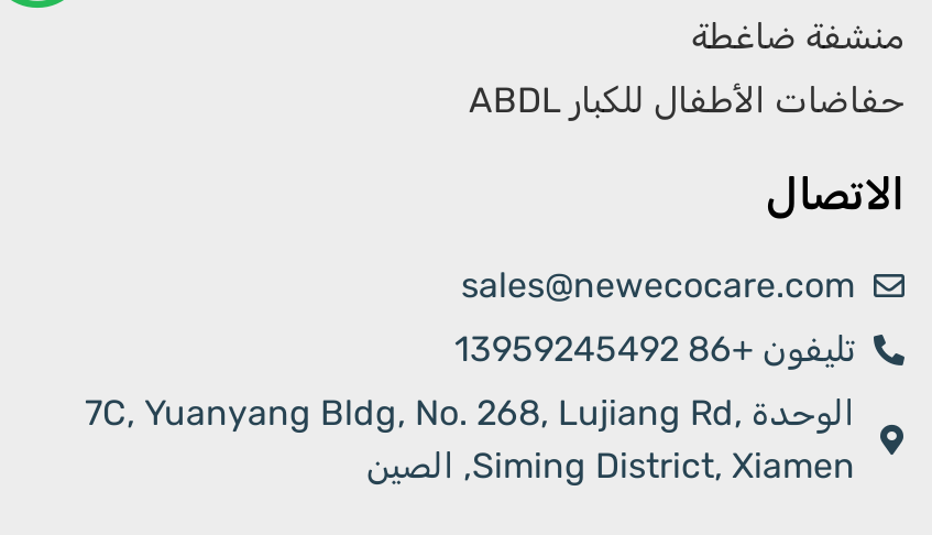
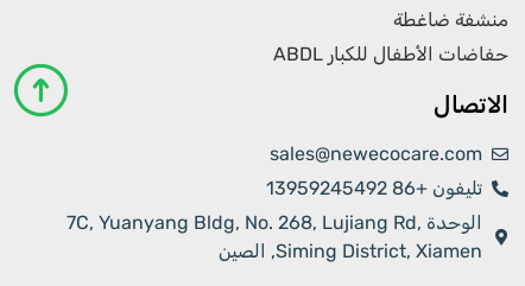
+ [image]
